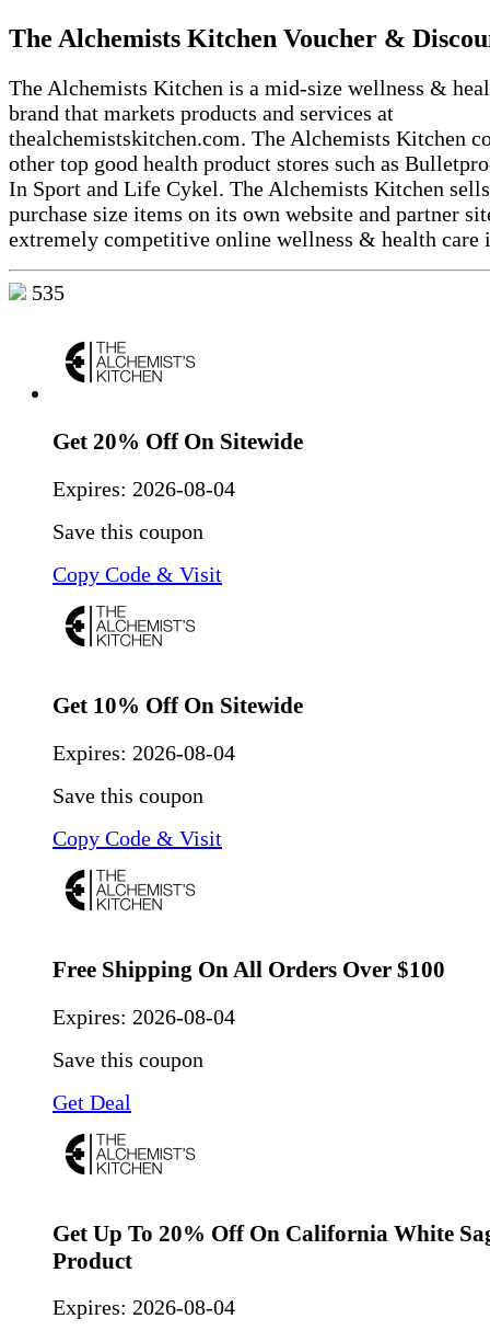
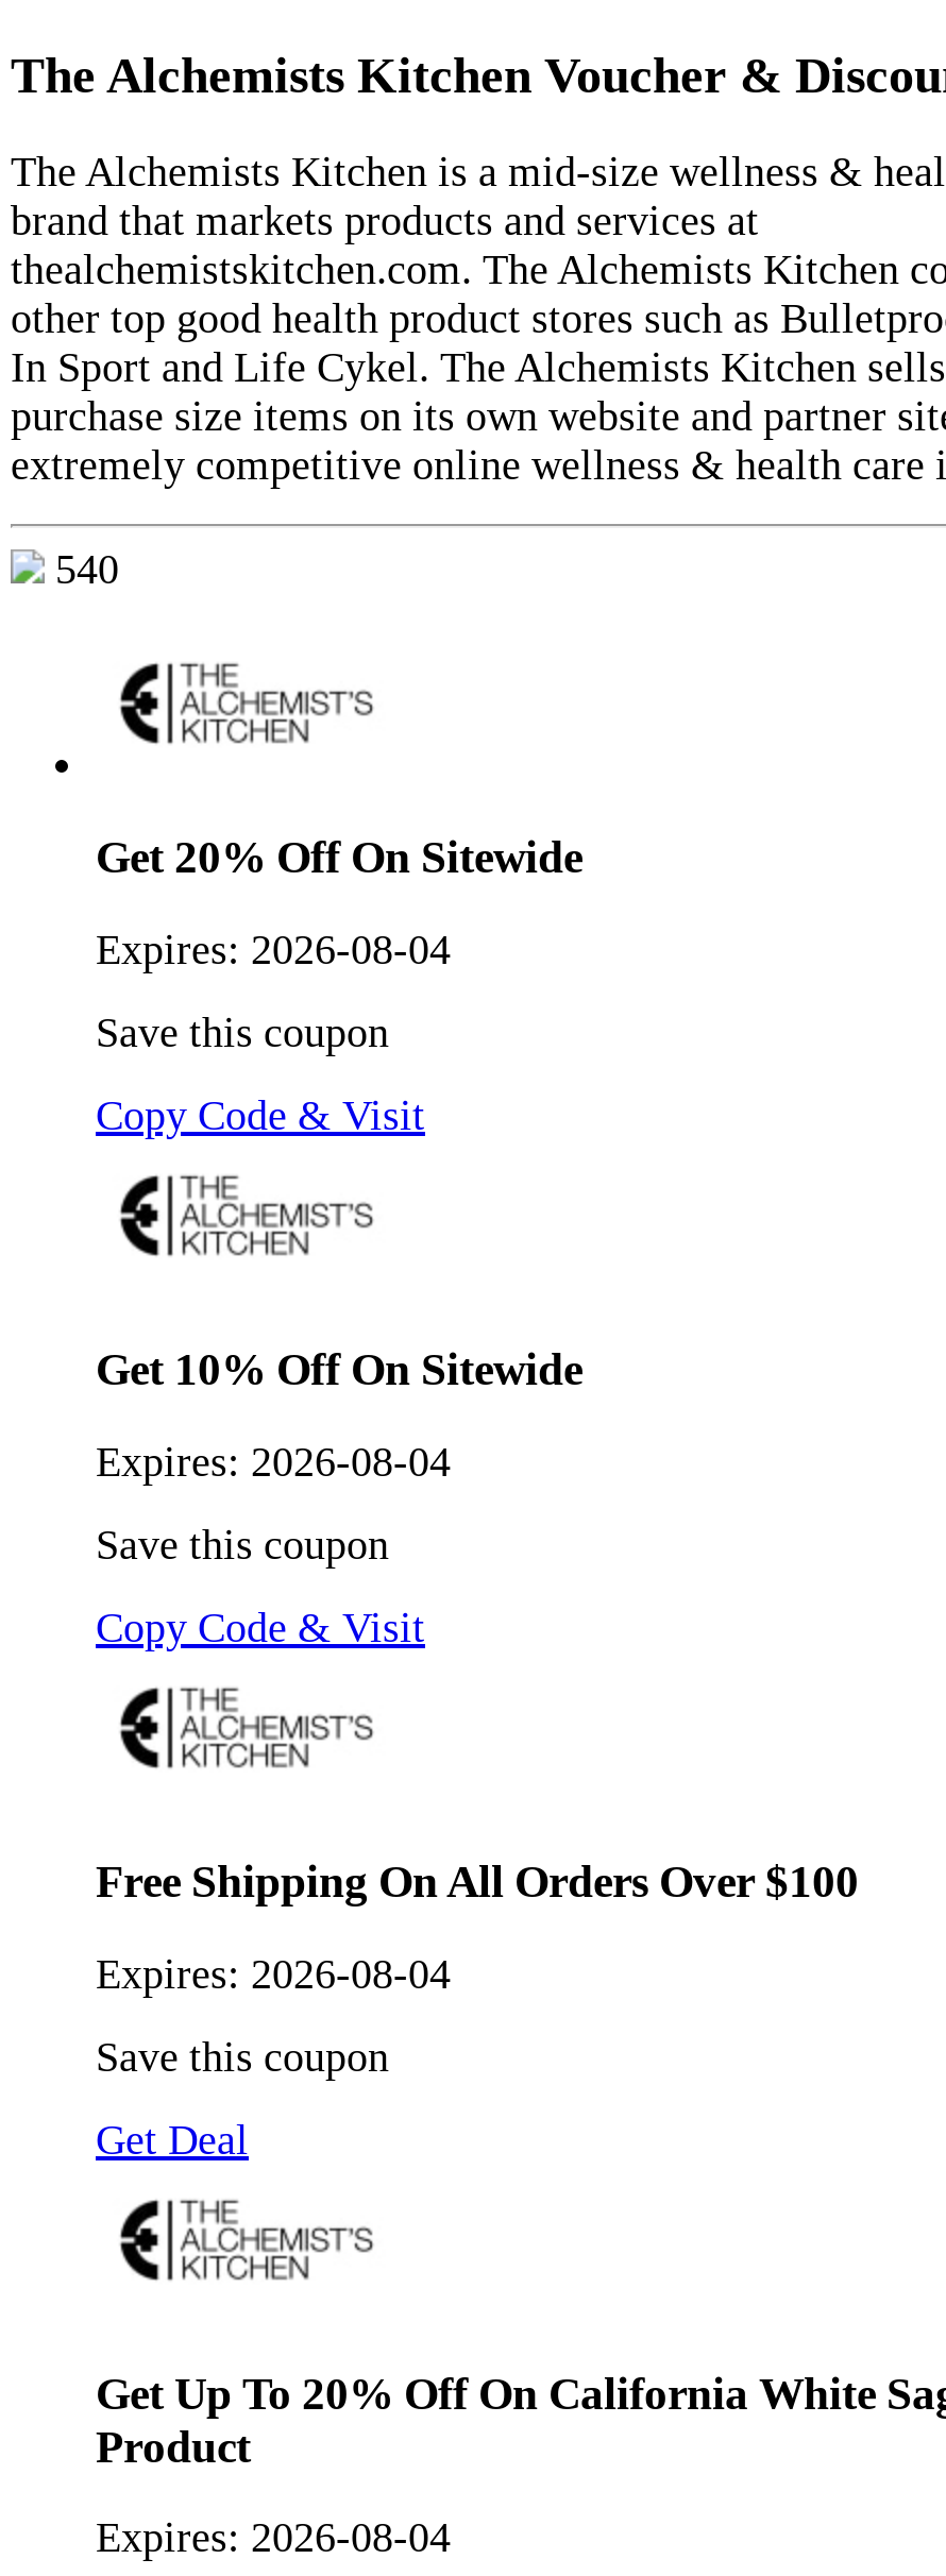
- 535
+ 540
